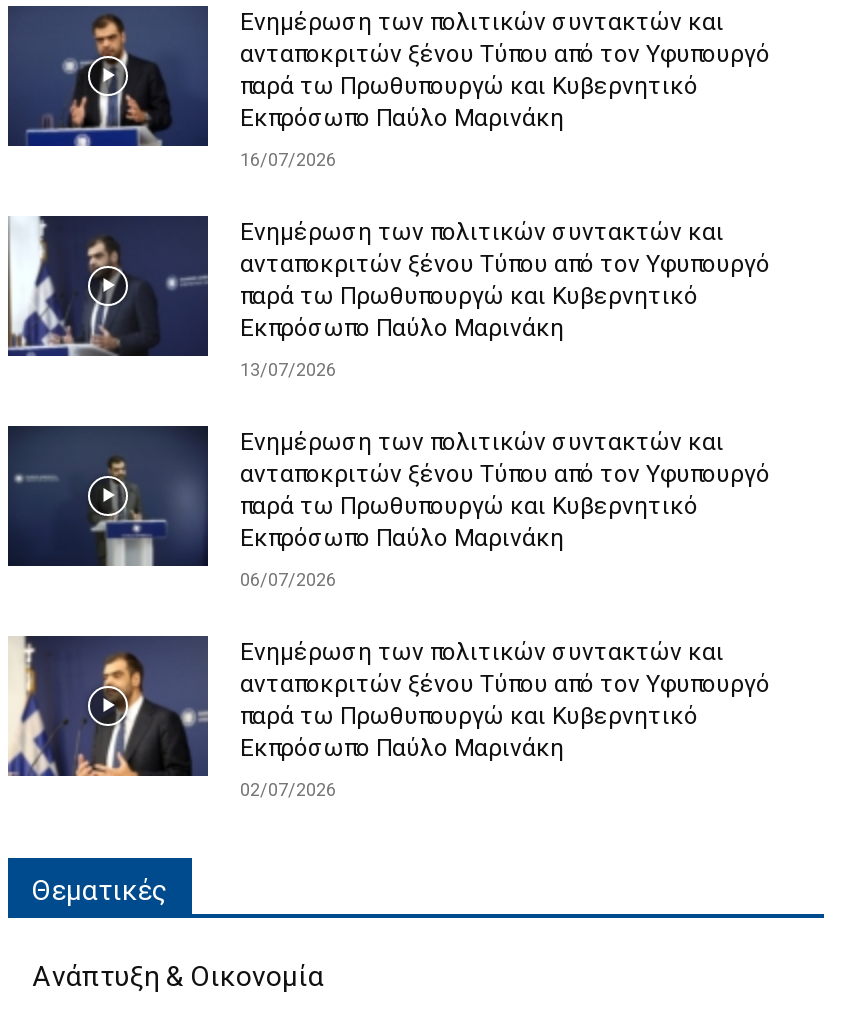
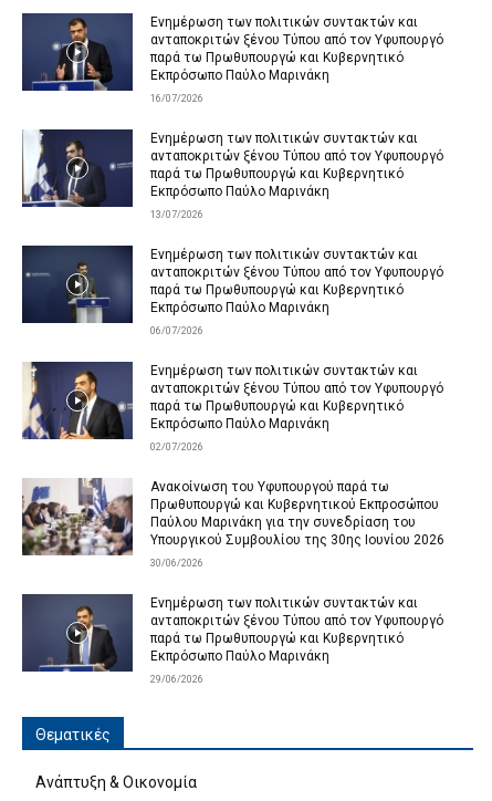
+ [image]
+ Ανακοίνωση του Υφυπουργού παρά τω
+ Πρωθυπουργώ και Κυβερνητικού Εκπροσώπου
+ Παύλου Μαρινάκη για την συνεδρίαση του
+ Υπουργικού Συμβουλίου της 30ης Ιουνίου 2026
+ 30/06/2026
+ Ενημέρωση των πολιτικών συντακτών και
+ ανταποκριτών ξένου Τύπου από τον Υφυπουργό
+ παρά τω Πρωθυπουργώ και Κυβερνητικό
+ Εκπρόσωπο Παύλο Μαρινάκη
+ 29/06/2026

+ [image]
